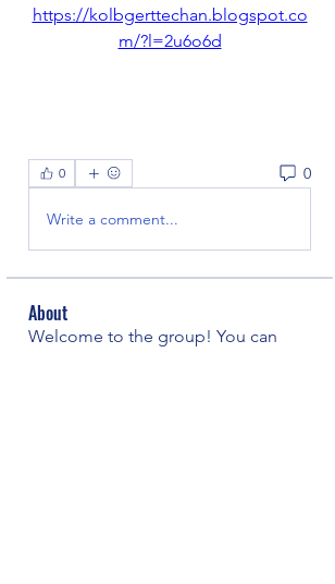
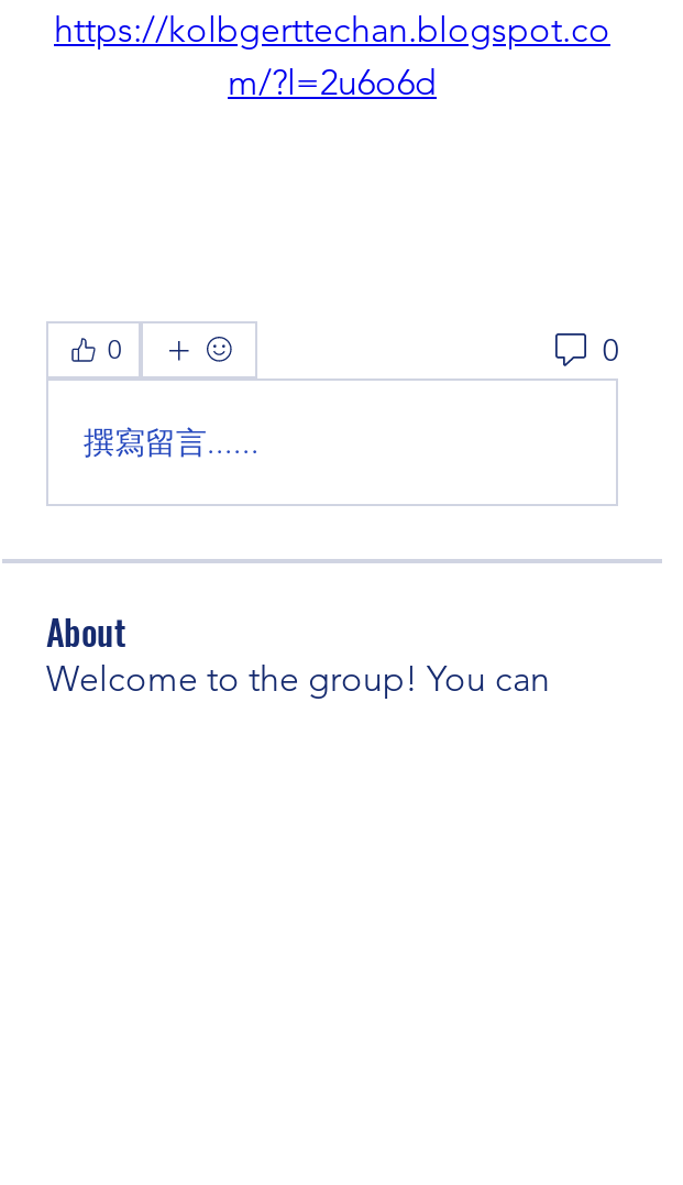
- Write a comment...
+ 撰寫留言......
